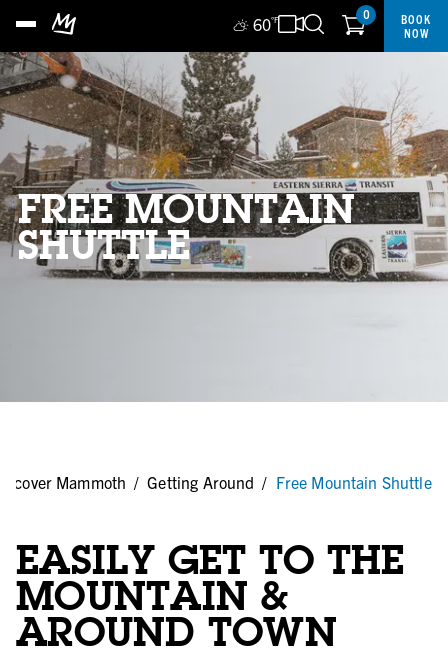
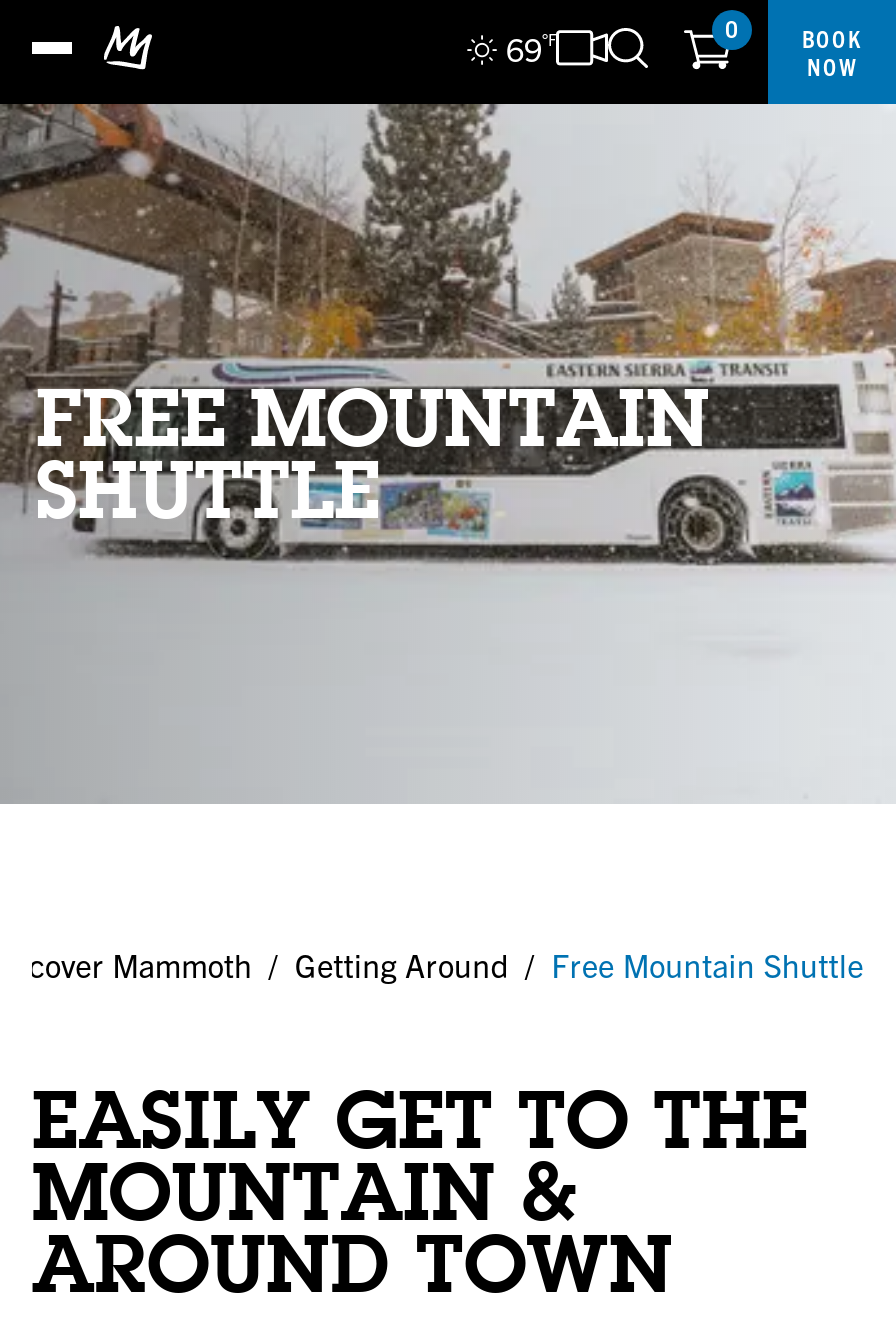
- 60°F
+ 69°F
